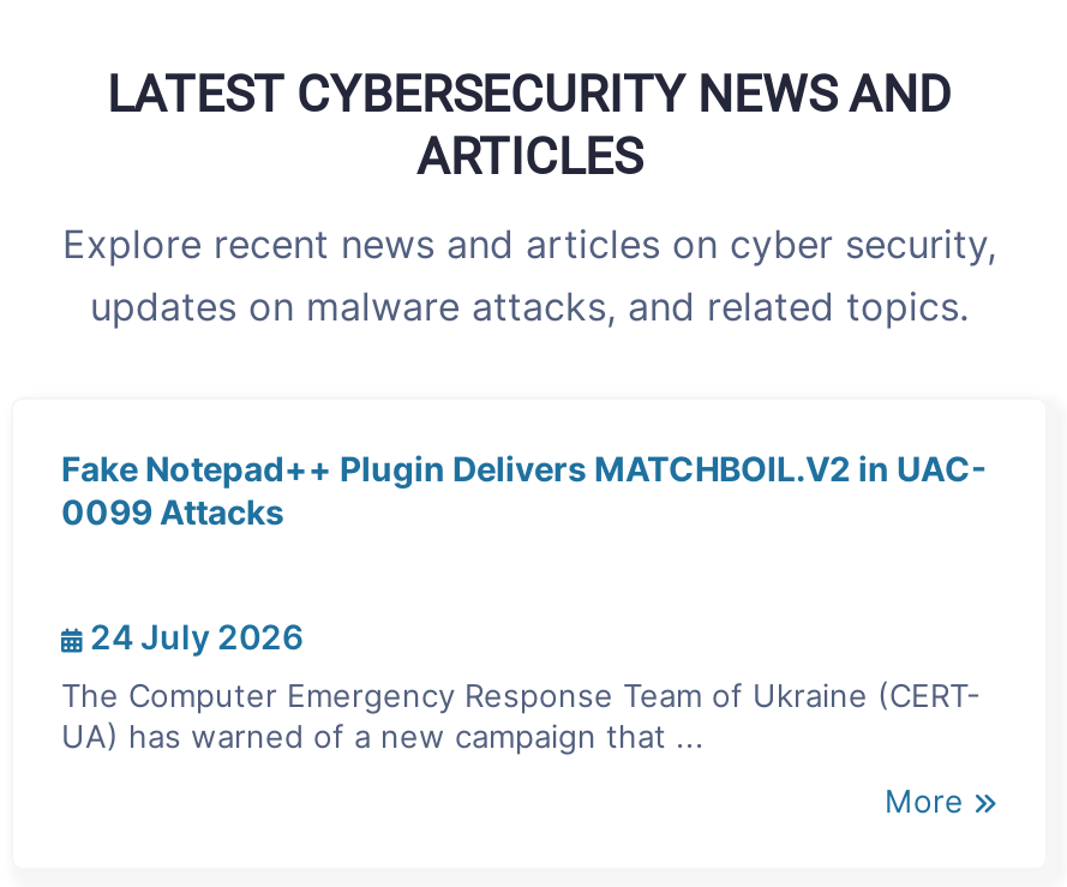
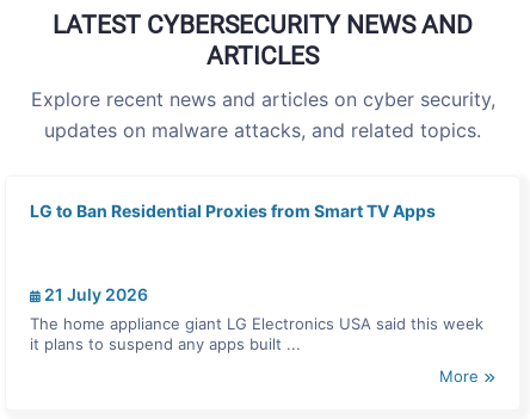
- Fake Notepad++ Plugin Delivers MATCHBOIL.V2 in UAC-
- 0099 Attacks
+ LG to Ban Residential Proxies from Smart TV Apps

- 24 July 2026
+ 21 July 2026

- The Computer Emergency Response Team of Ukraine (CERT-
- UA) has warned of a new campaign that ...
+ The home appliance giant LG Electronics USA said this week
+ it plans to suspend any apps built ...
